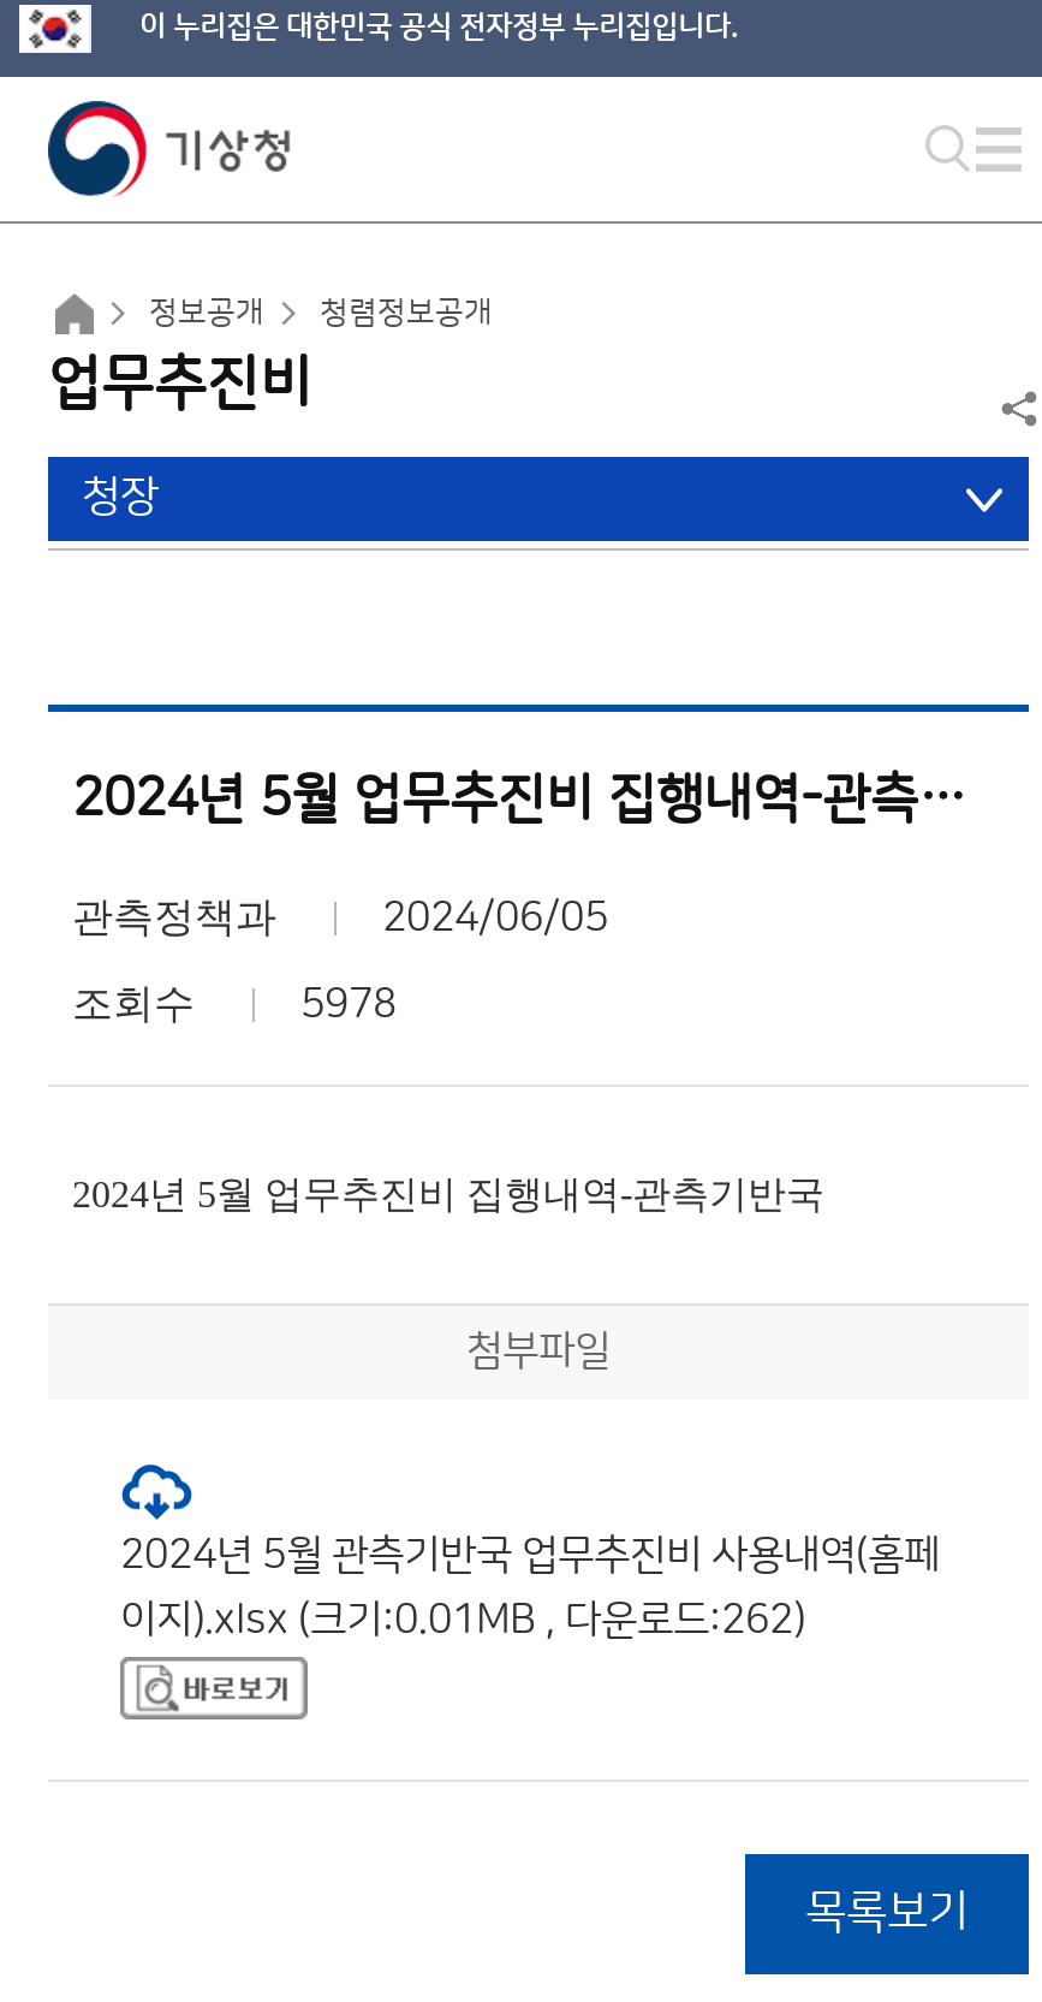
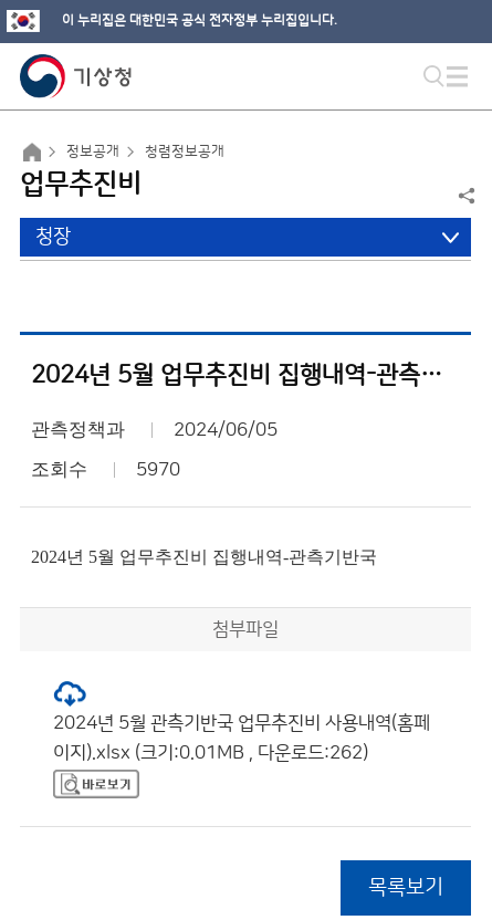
- 5978
+ 5970
